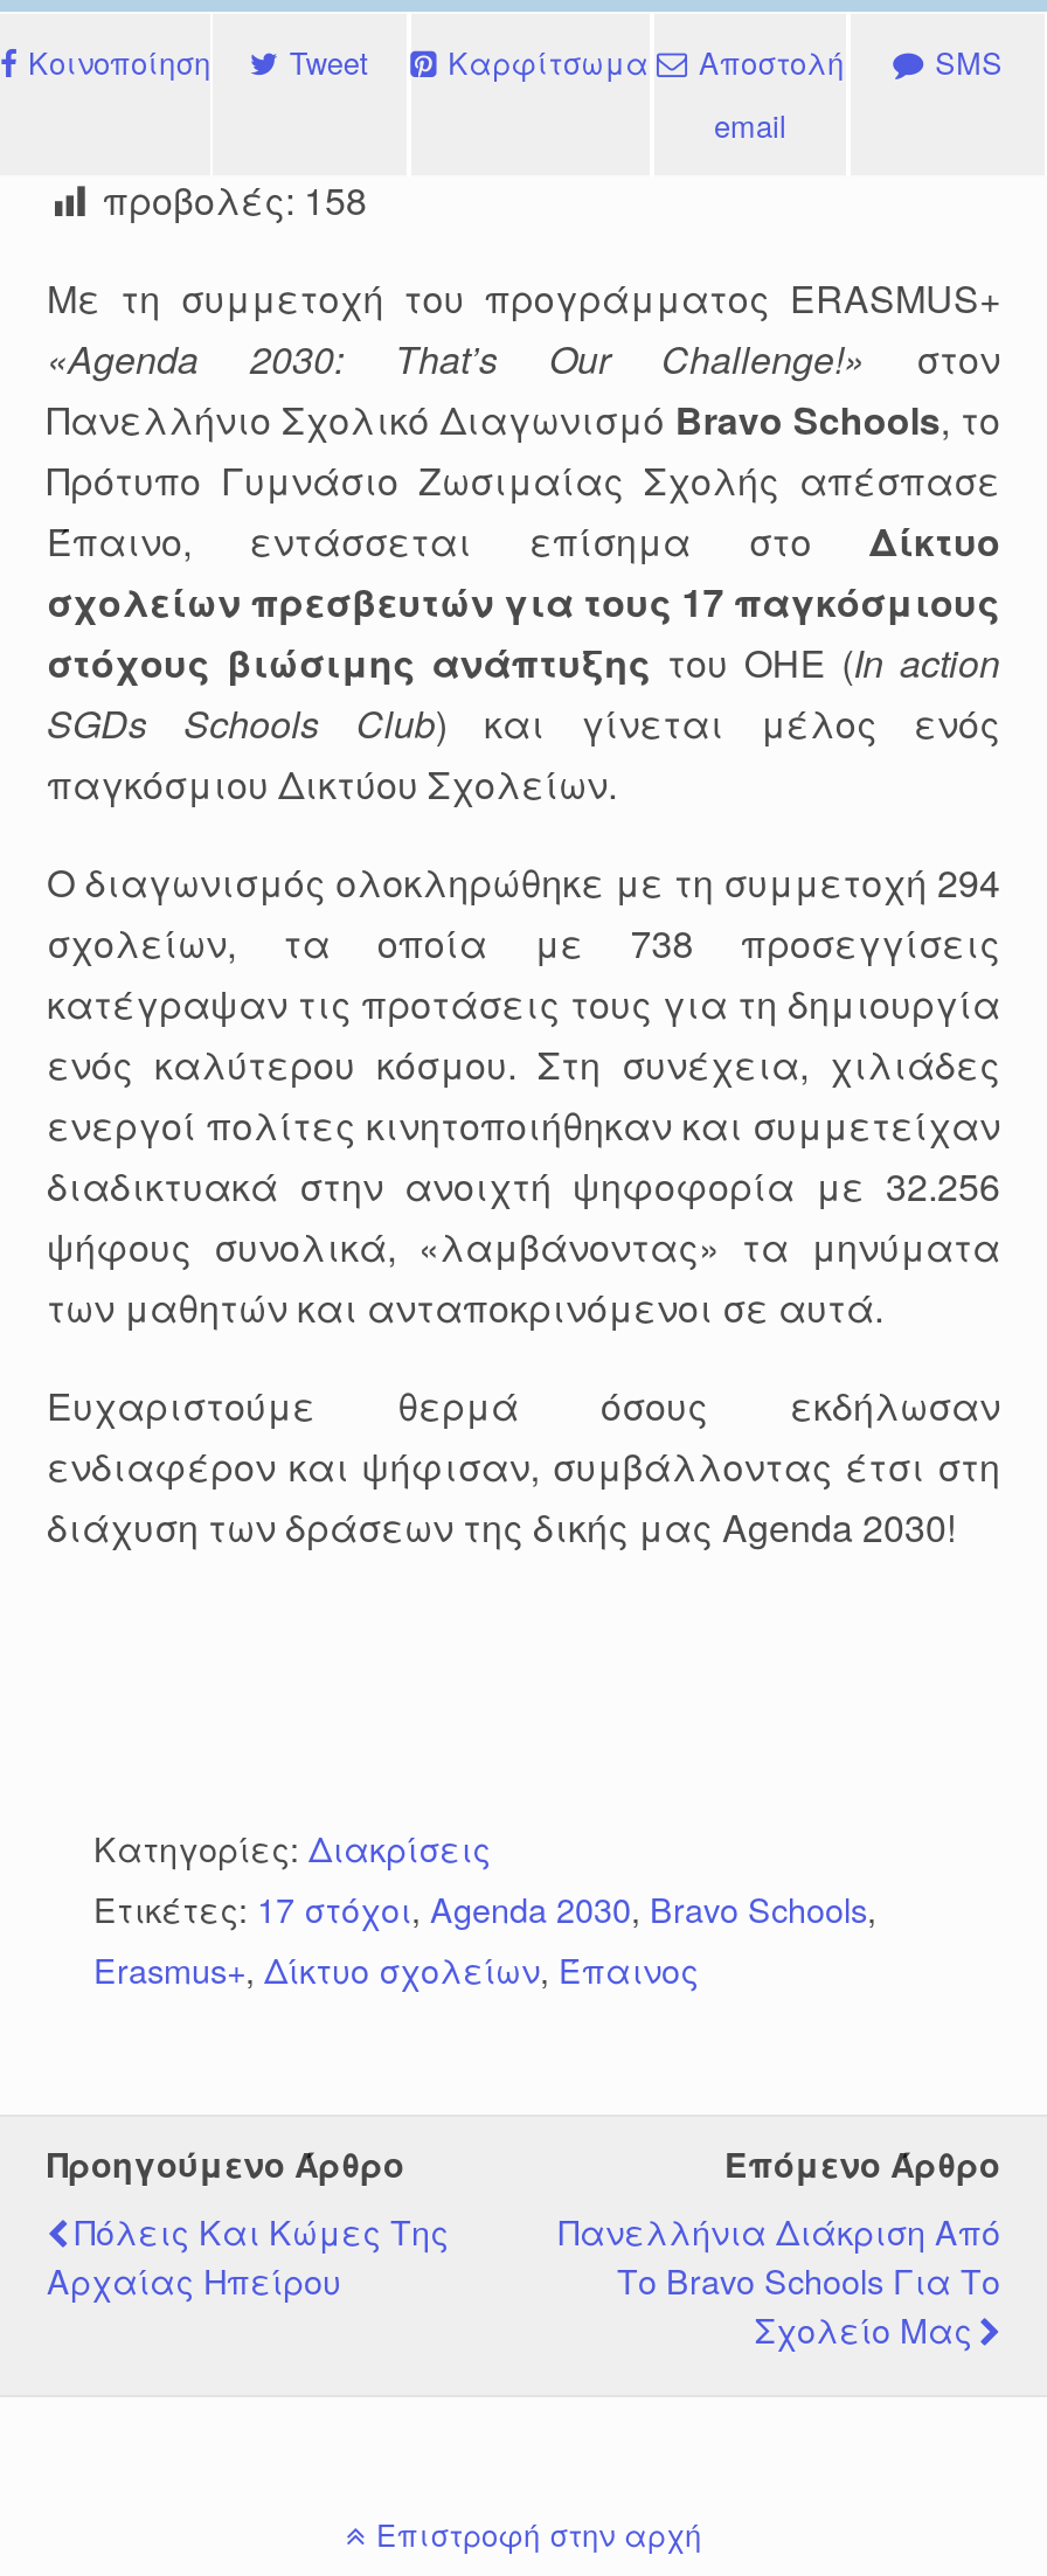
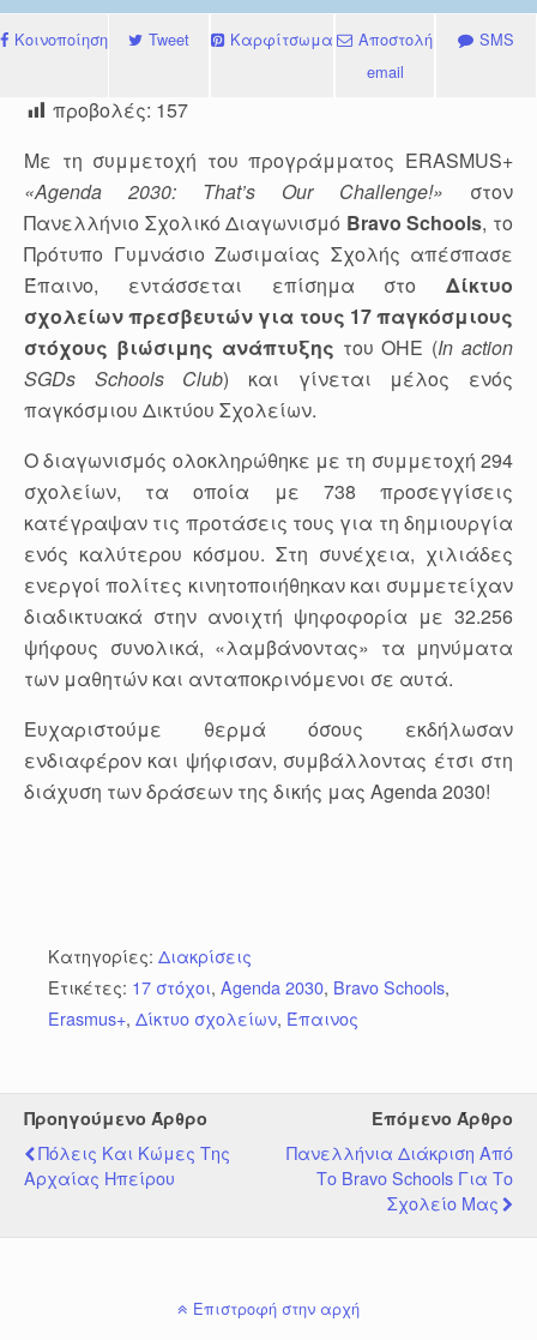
- προβολές: 158
+ προβολές: 157
